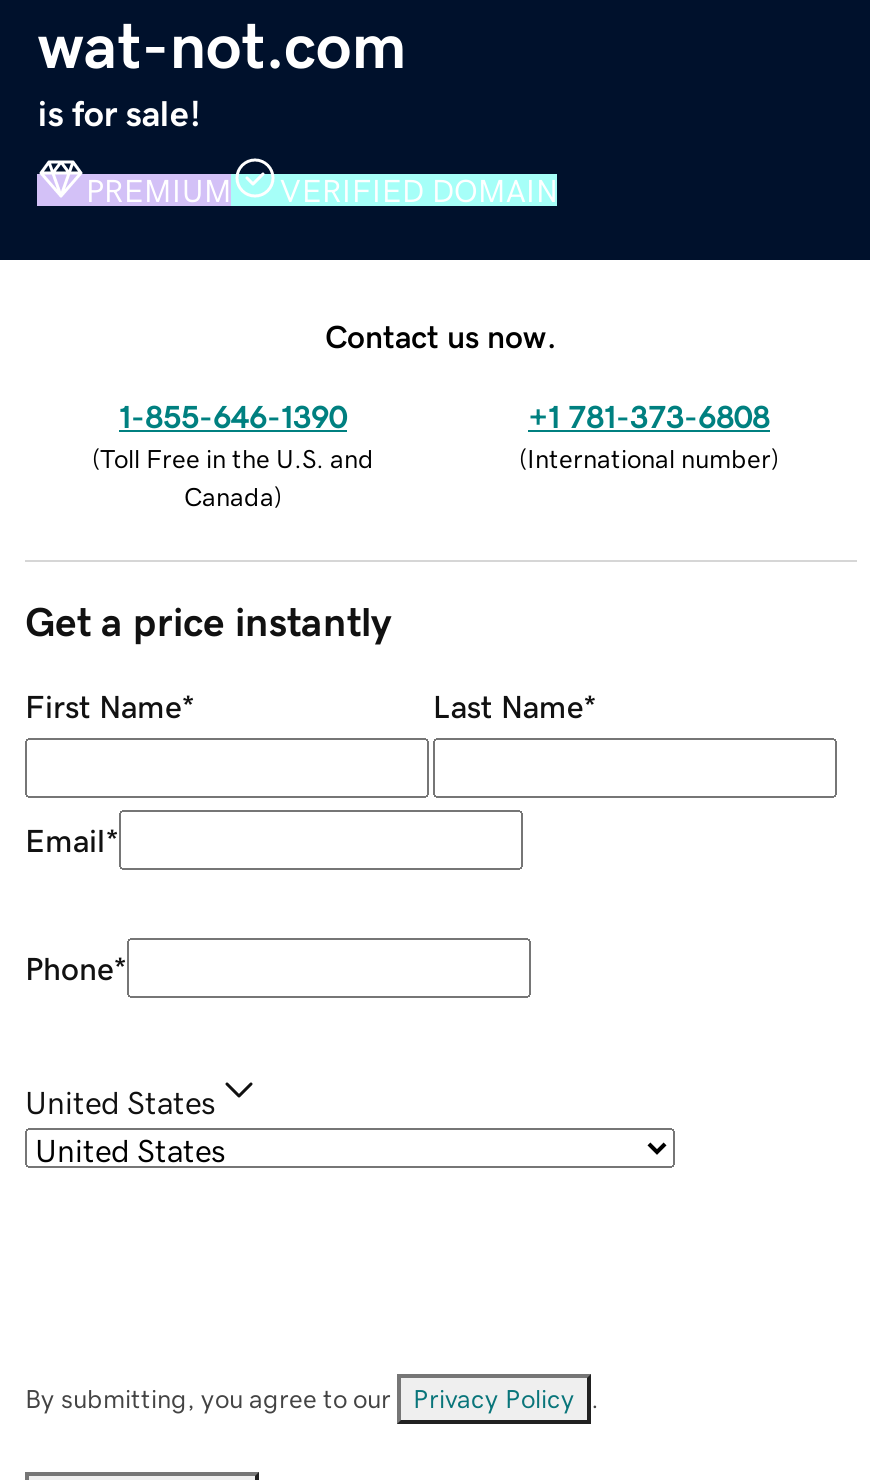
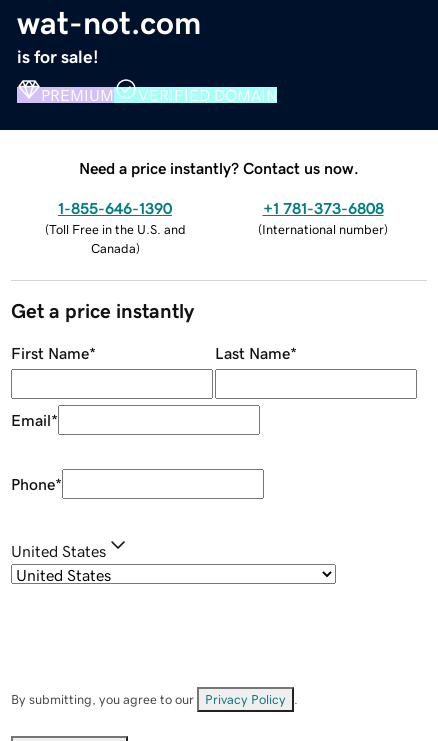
- Contact us now.
+ Need a price instantly? Contact us now.
